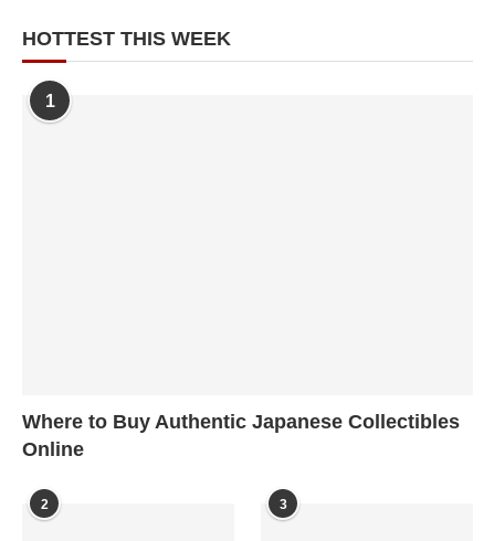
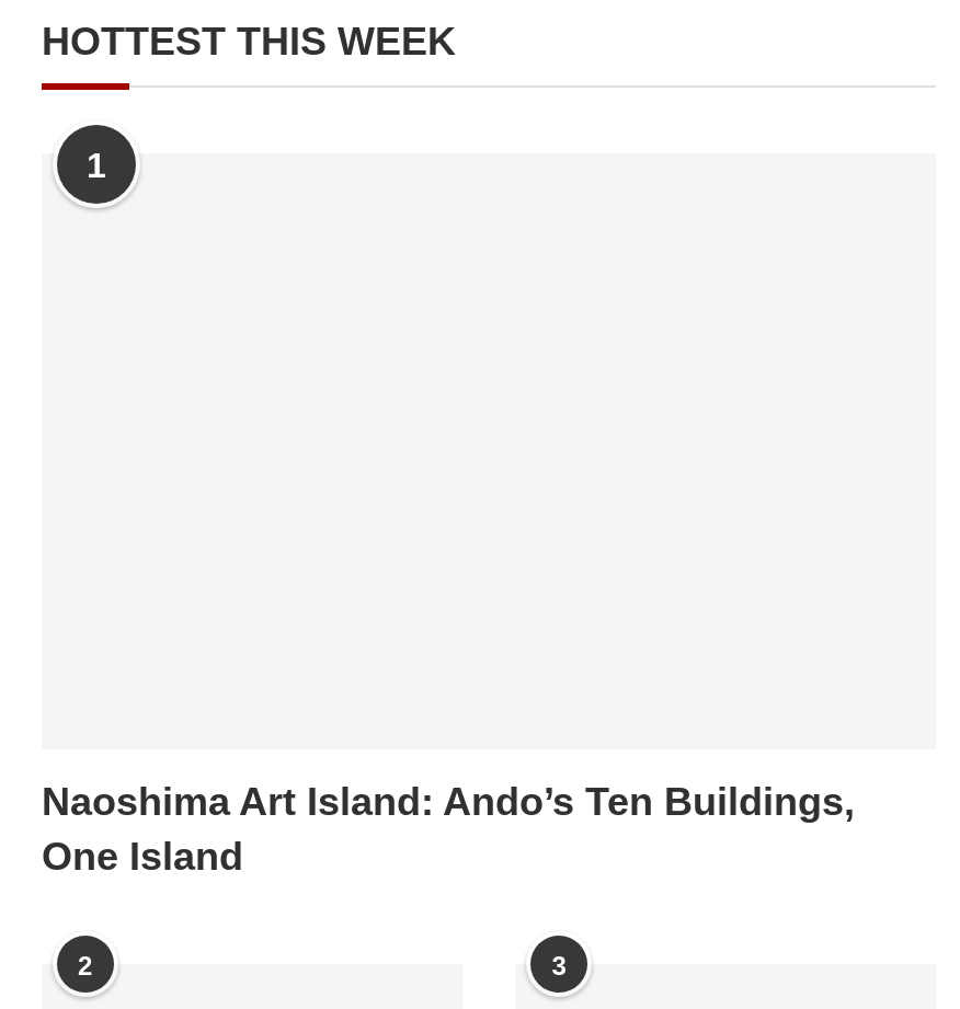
- Where to Buy Authentic Japanese Collectibles
- Online
+ Naoshima Art Island: Ando’s Ten Buildings,
+ One Island
